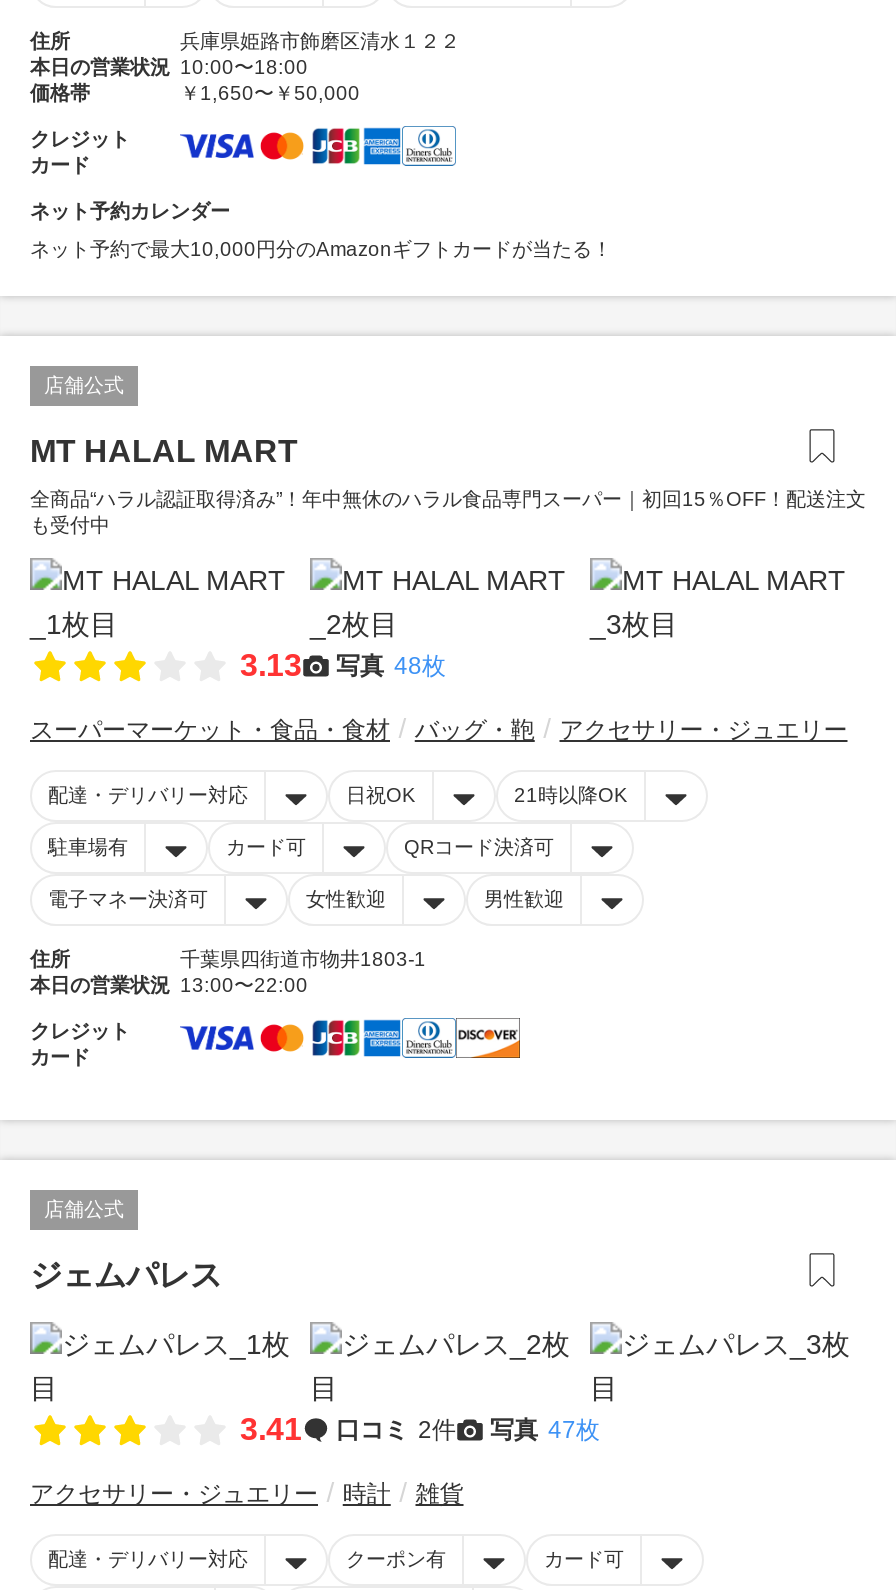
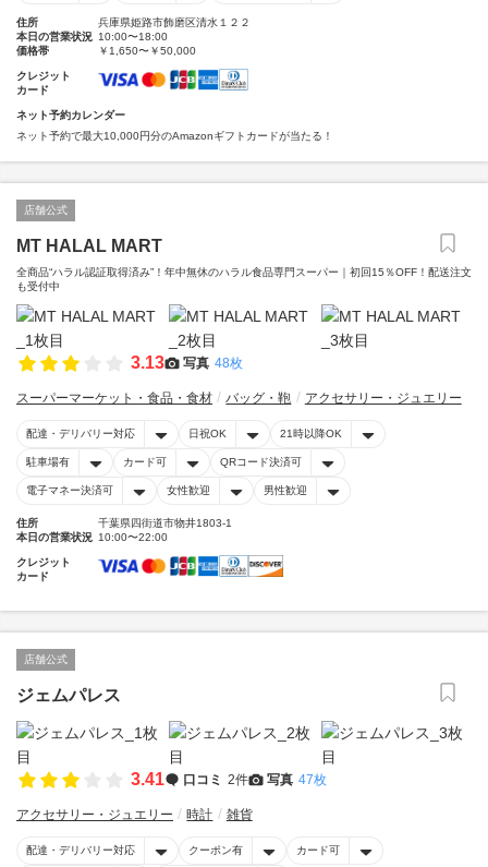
- 本日の営業状況 13:00〜22:00
+ 本日の営業状況 10:00〜22:00
